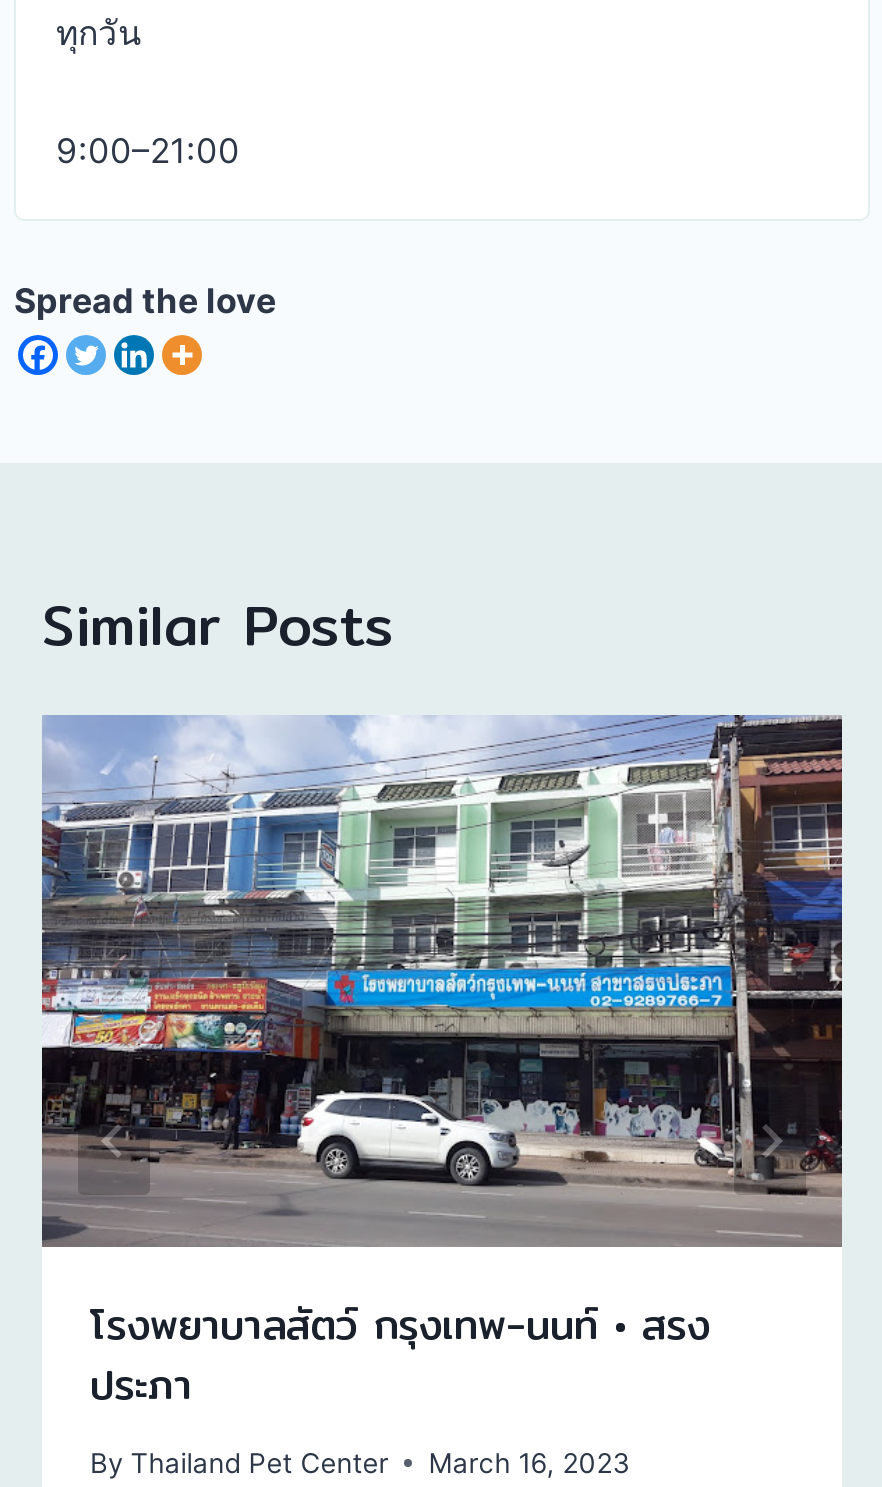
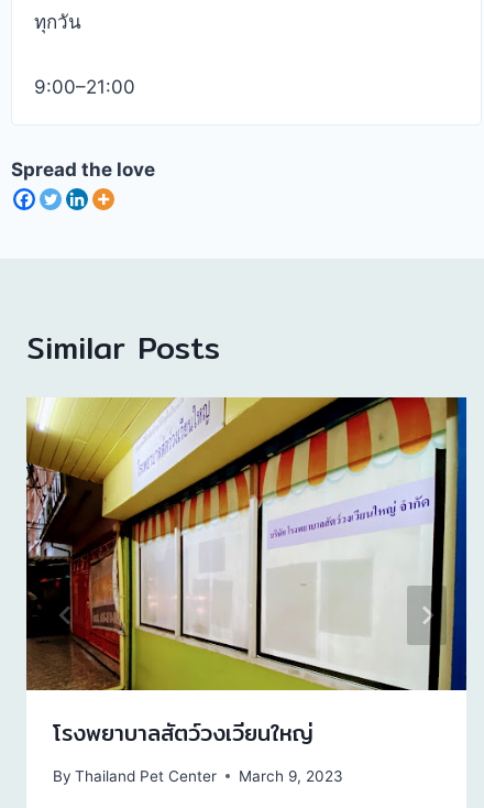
- [image]
- โรงพยาบาลสัตว์ กรุงเทพ-นนท์ • สรง
- ประภา
+ [image]
+ โรงพยาบาลสัตว์วงเวียนใหญ่

- By Thailand Pet Center March 16, 2023
+ By Thailand Pet Center March 9, 2023
